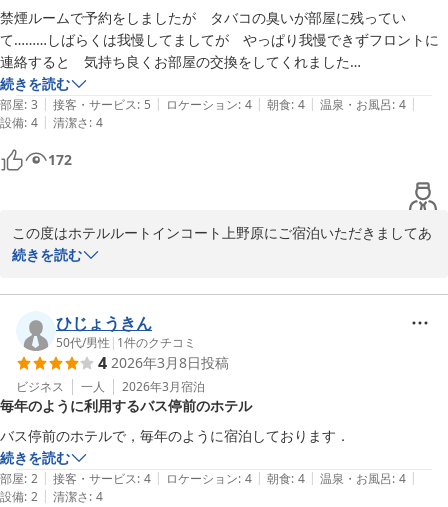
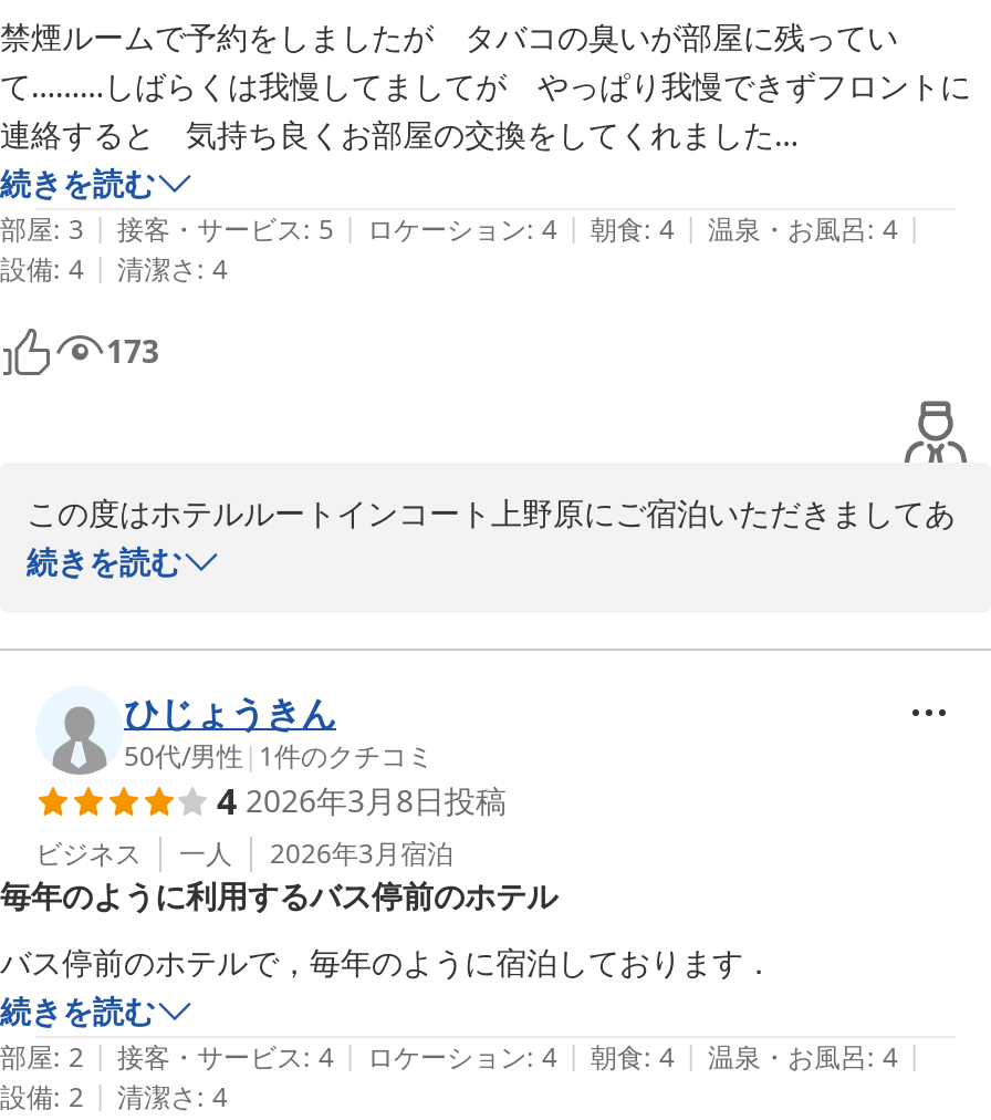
- 172
+ 173
